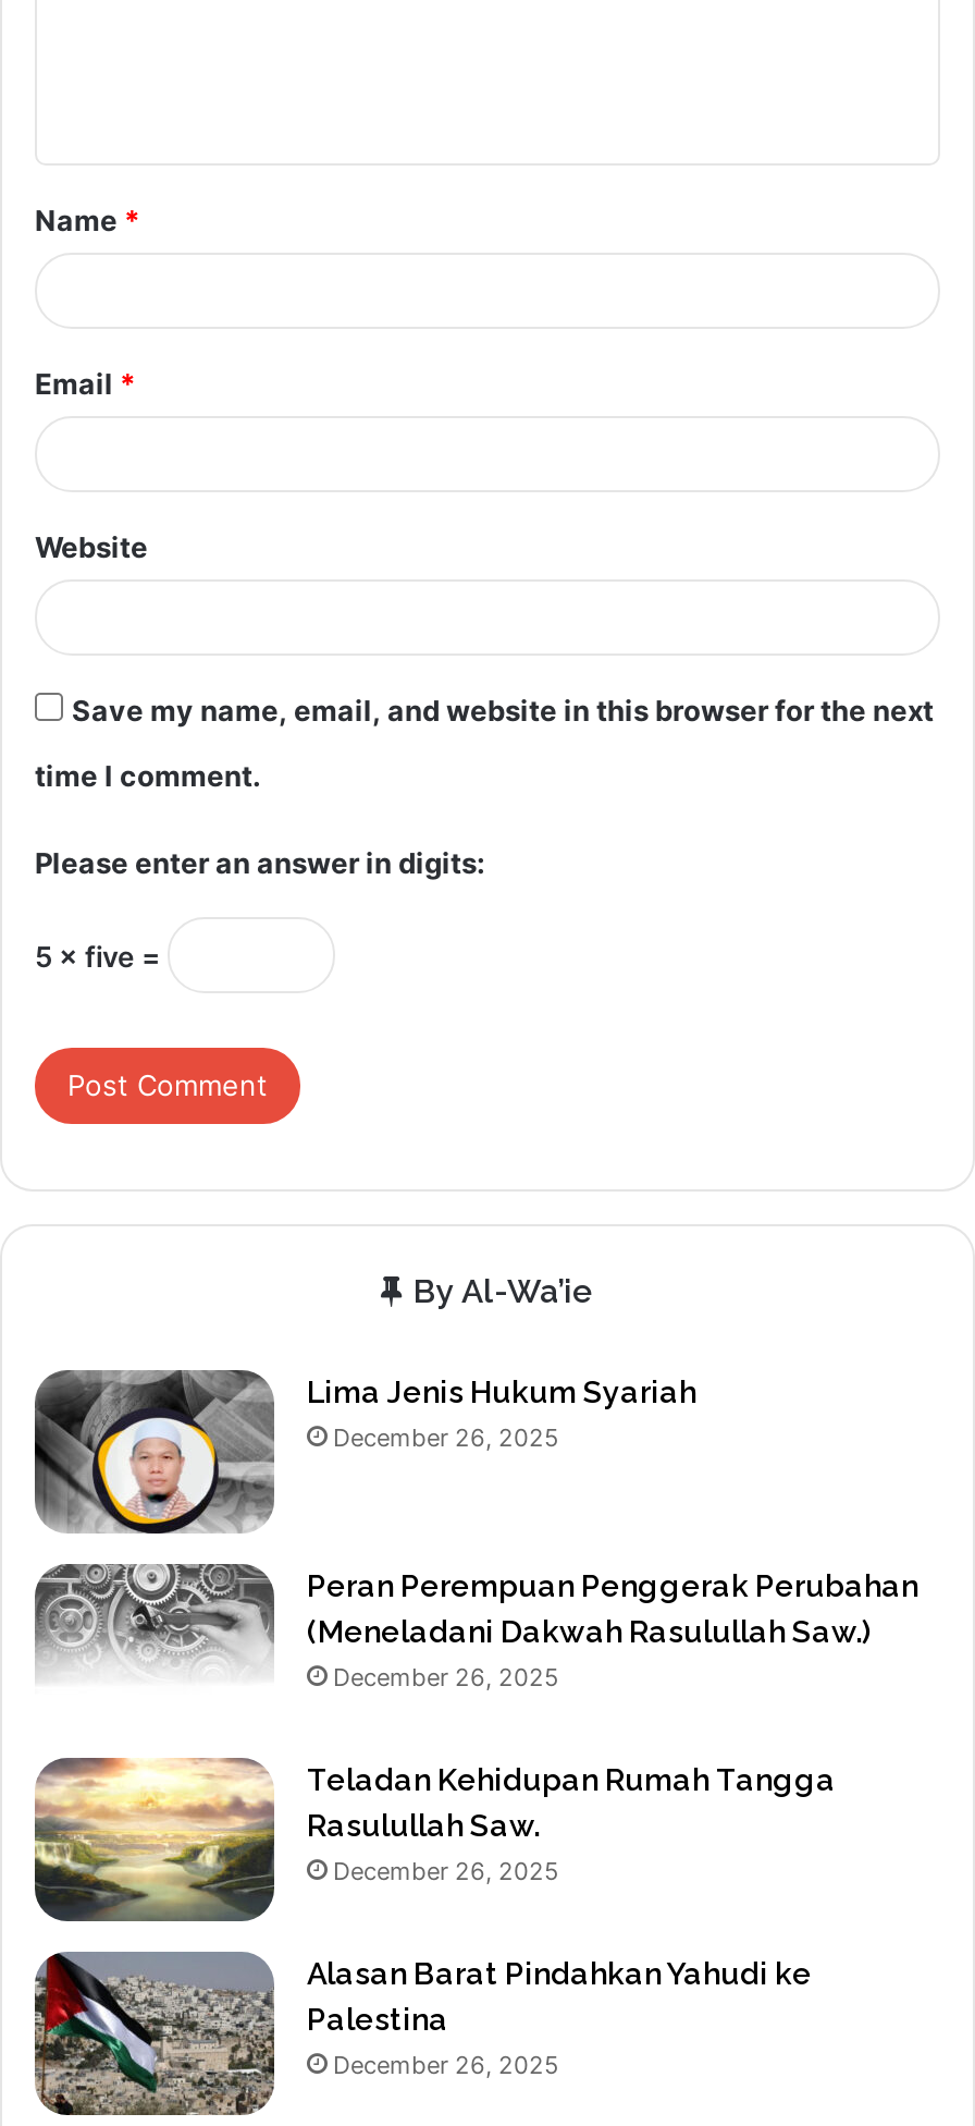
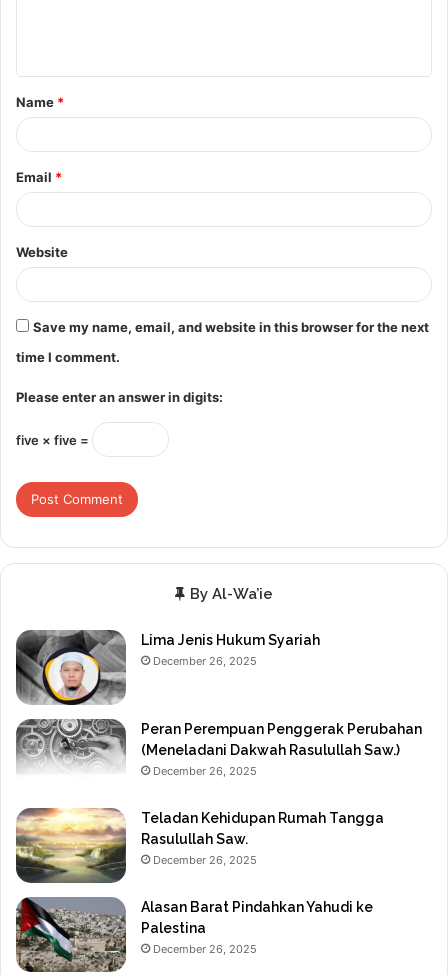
- 5 × five =
+ five × five =
